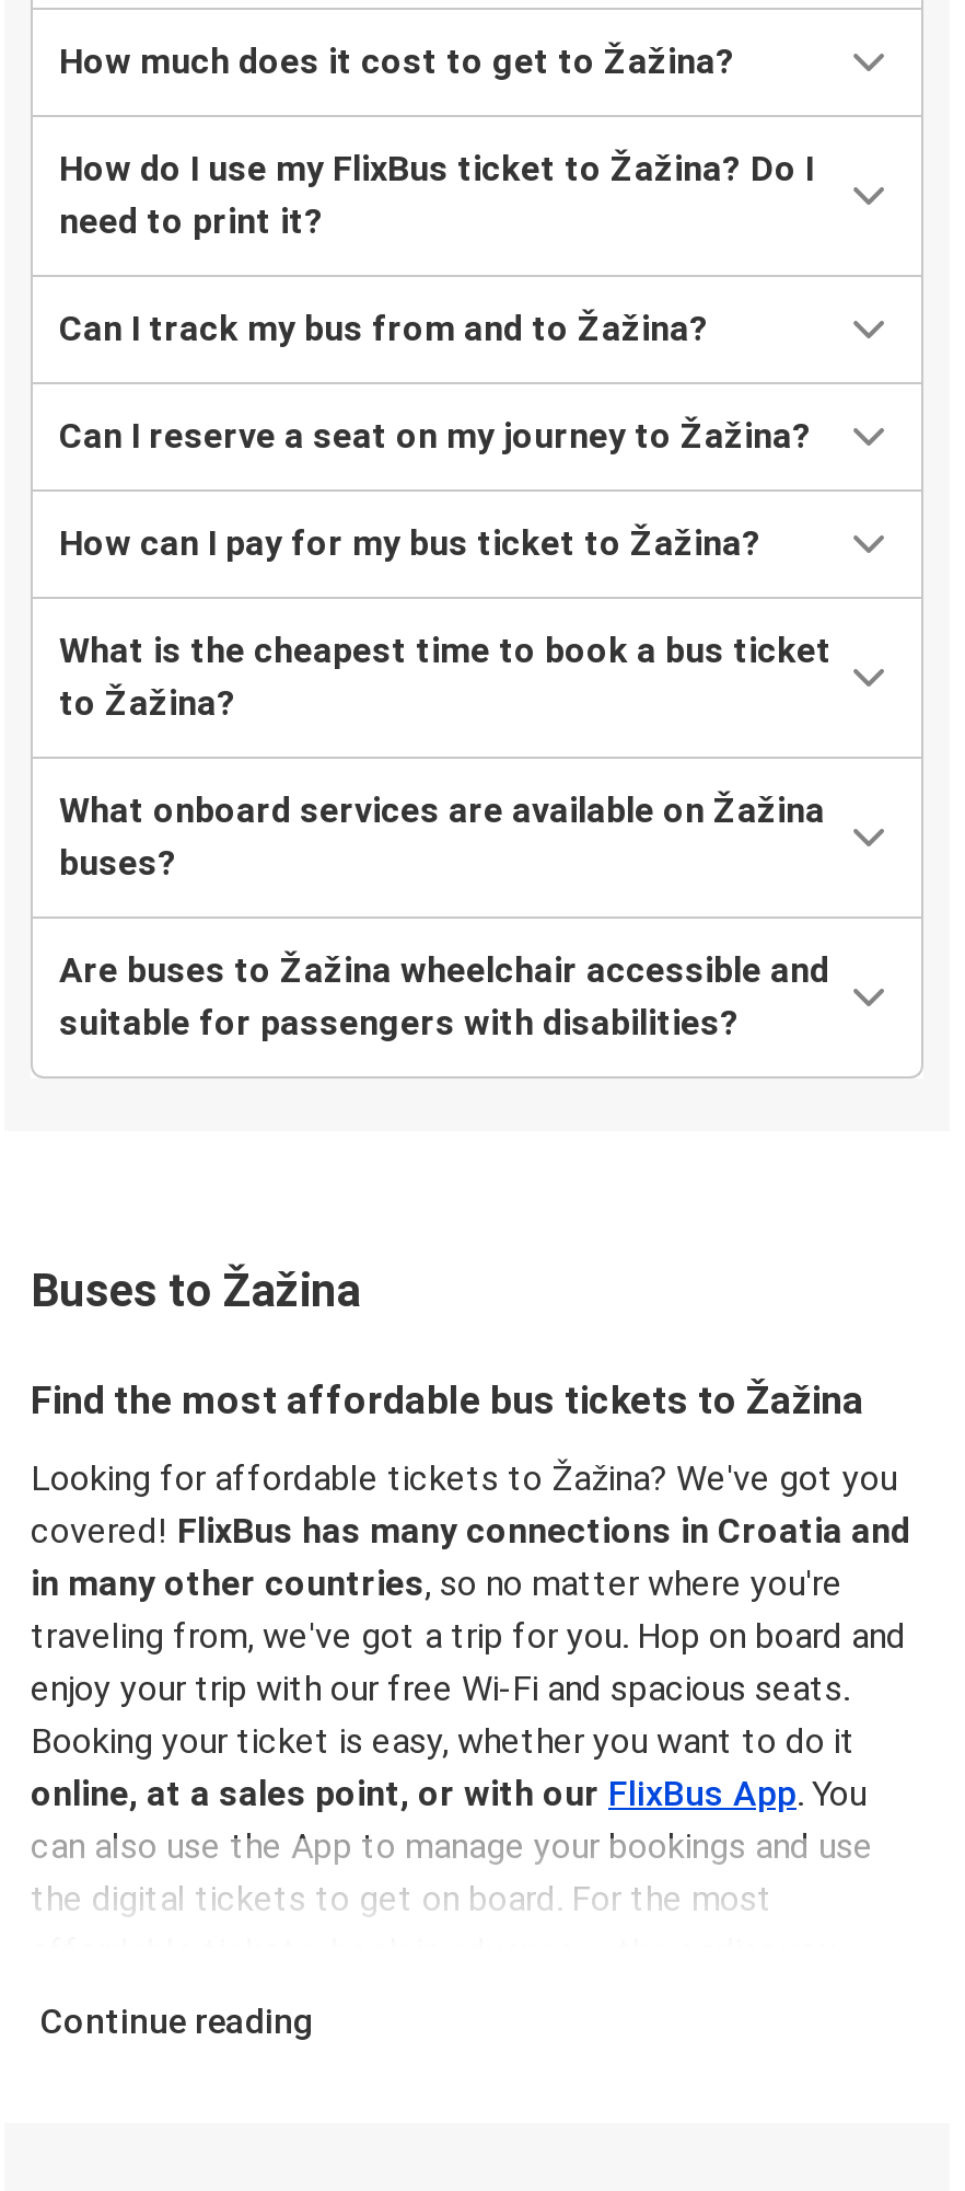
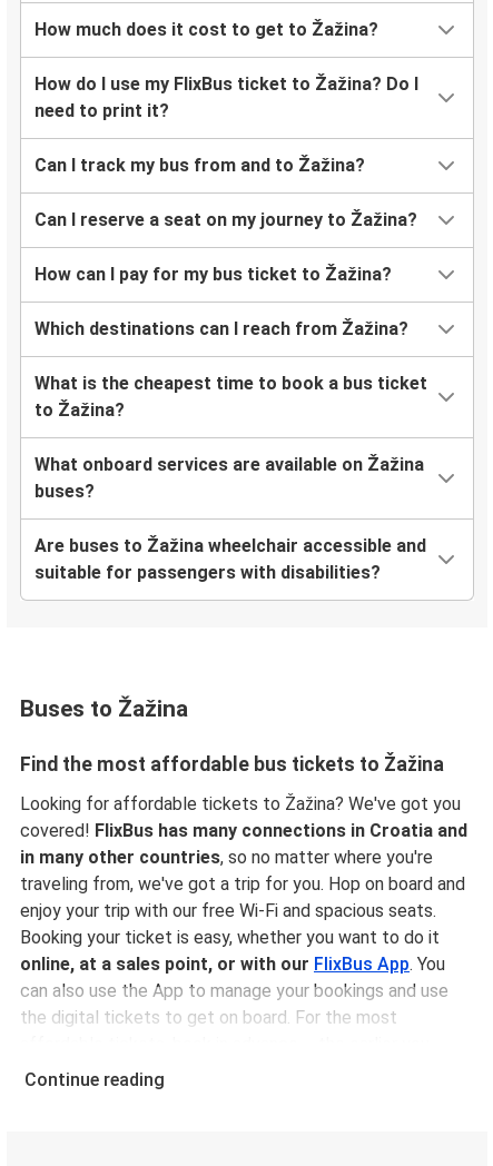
+ Which destinations can I reach from Žažina?
